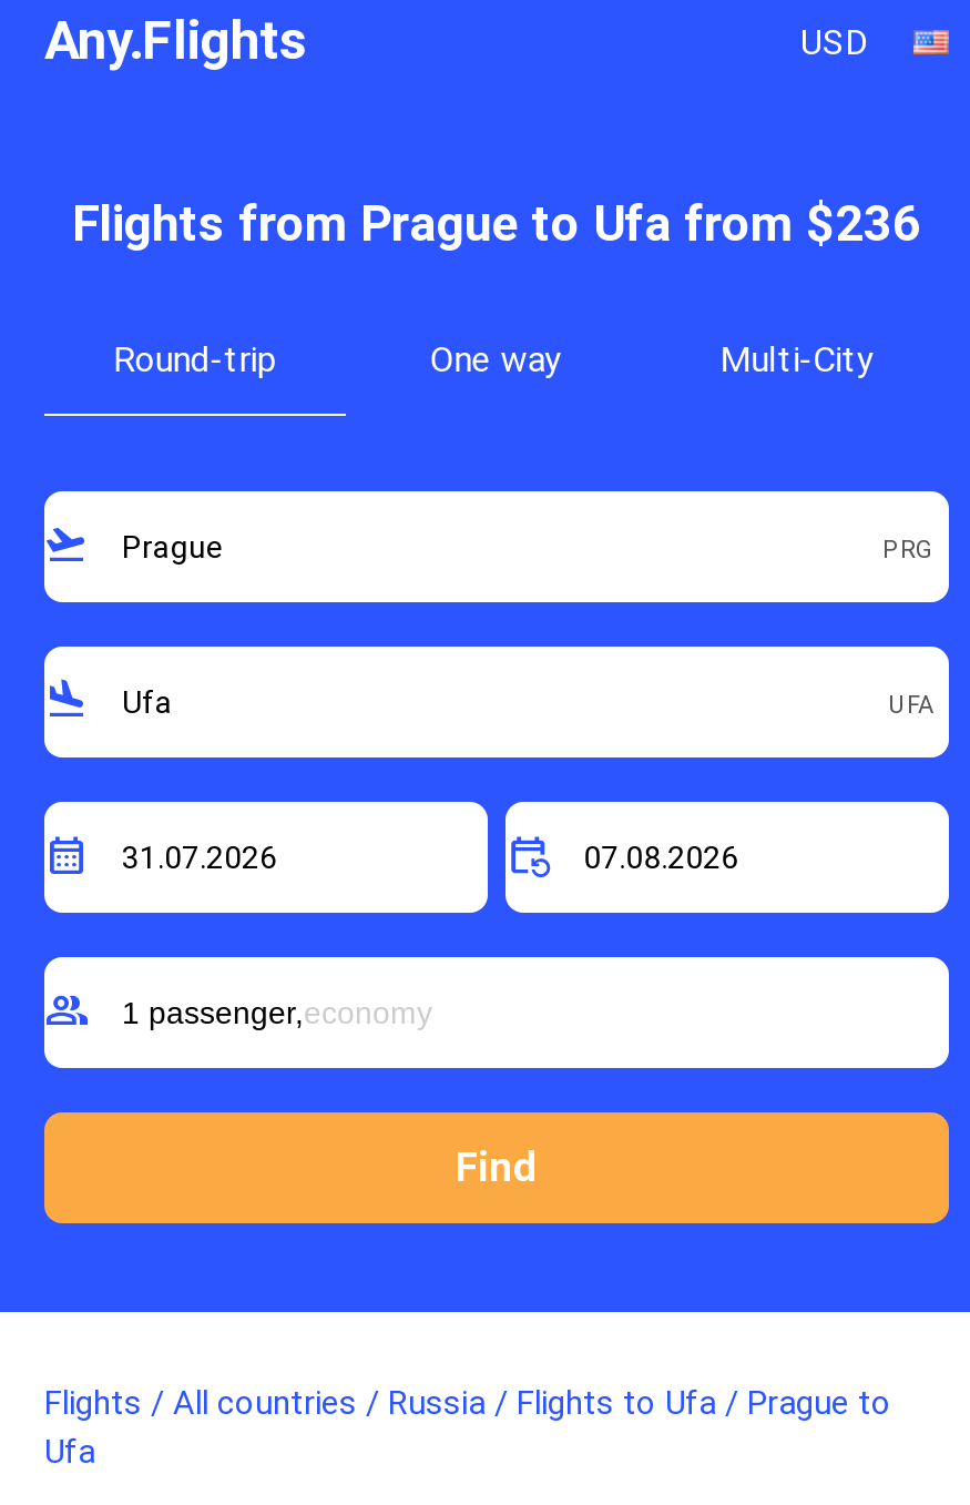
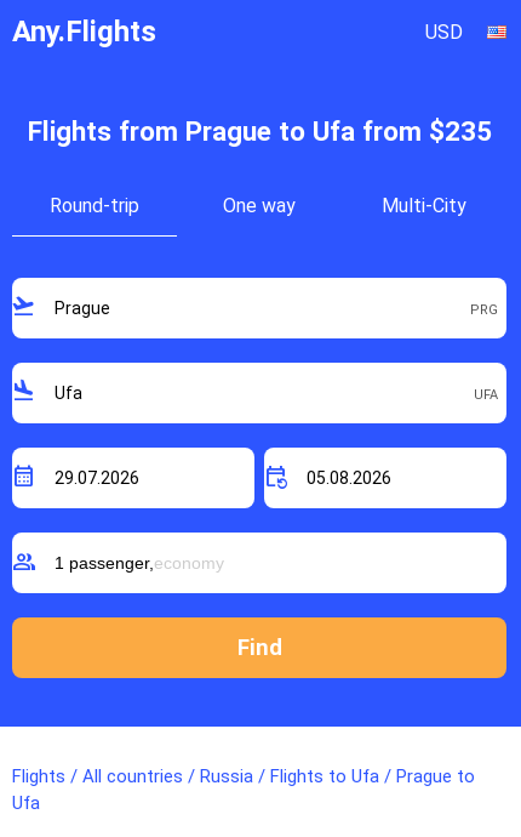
- Flights from Prague to Ufa from $236
+ Flights from Prague to Ufa from $235
